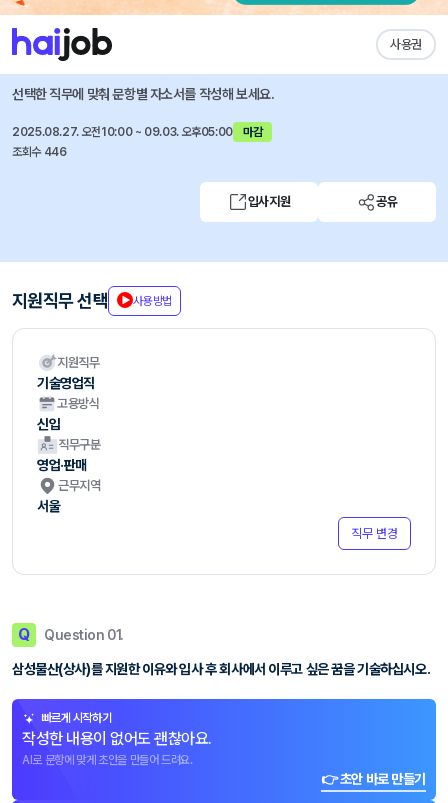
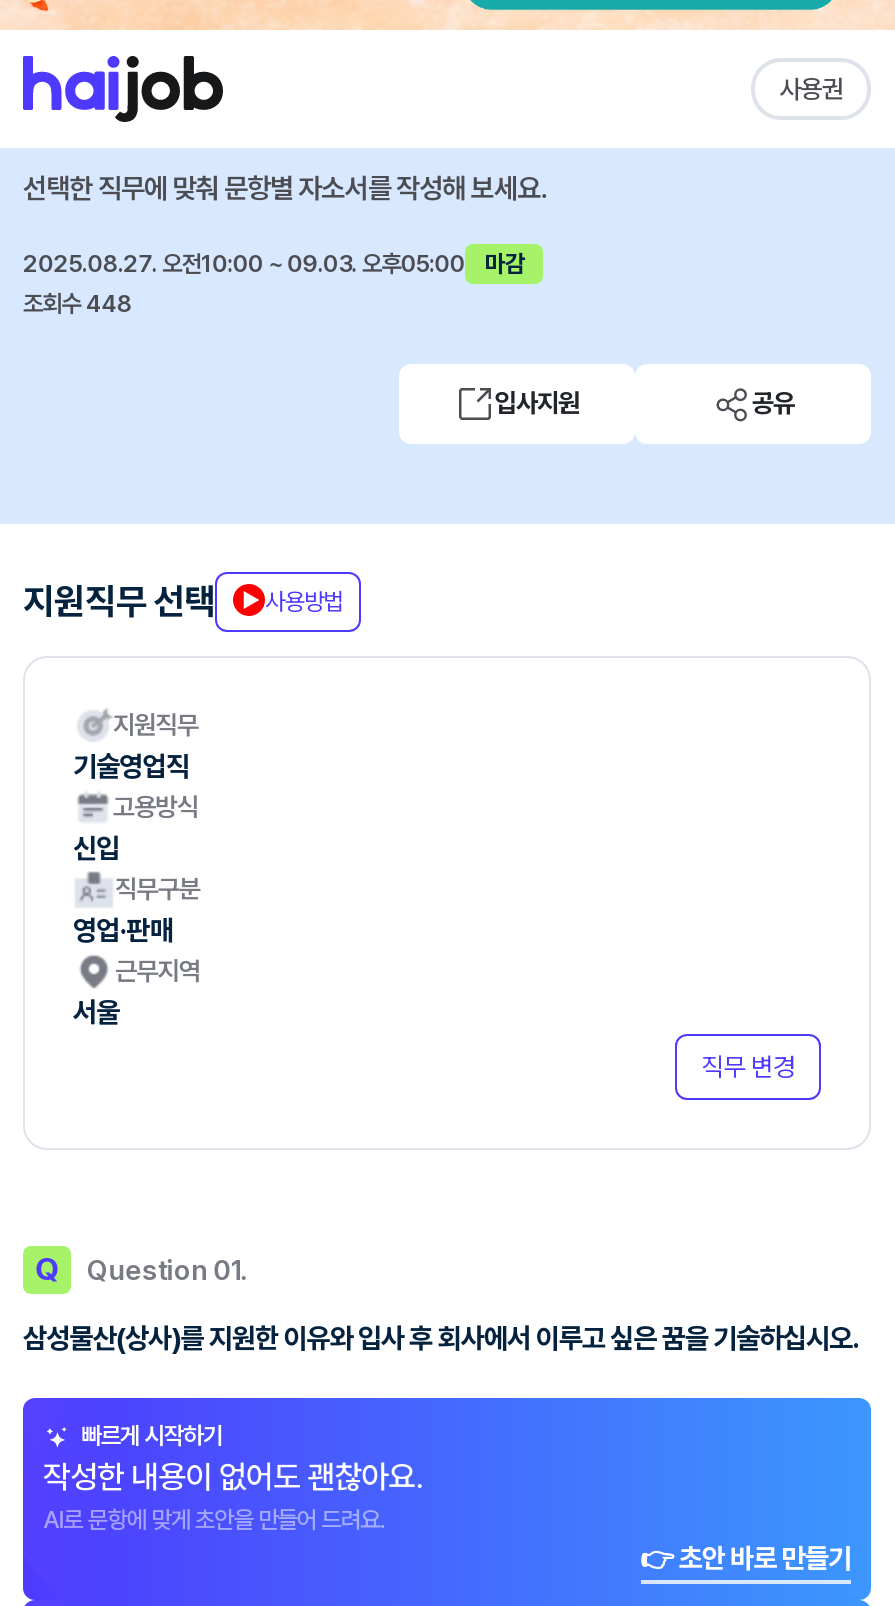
- 조회수 446
+ 조회수 448
